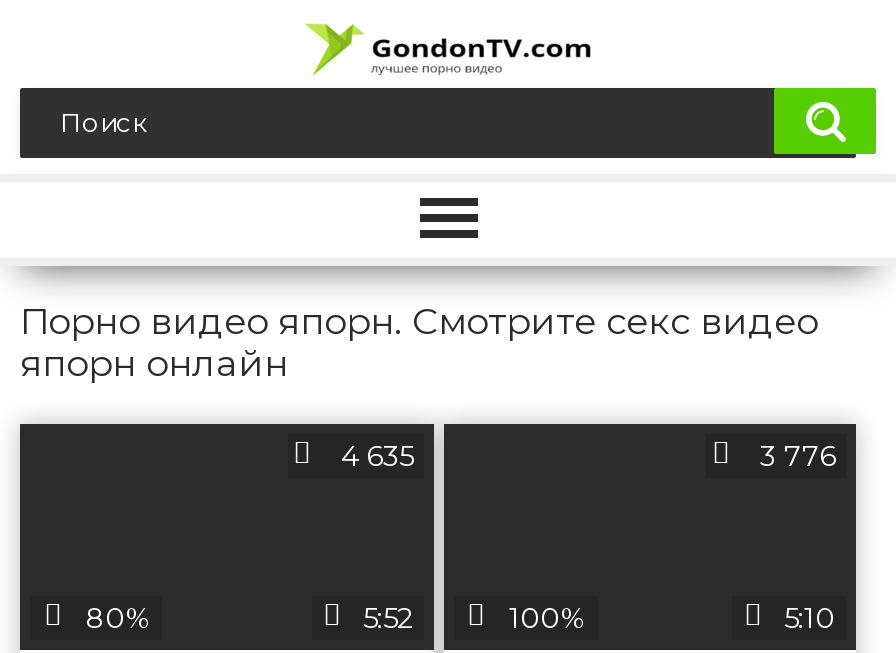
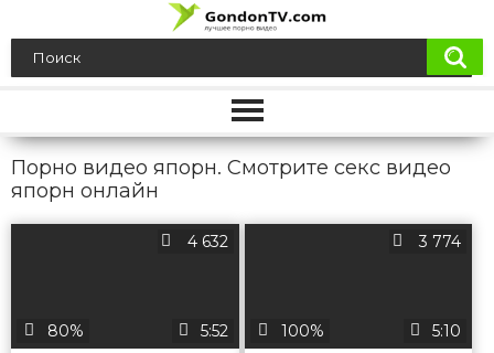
- 4 635
+ 4 632

- 3 776
+ 3 774
